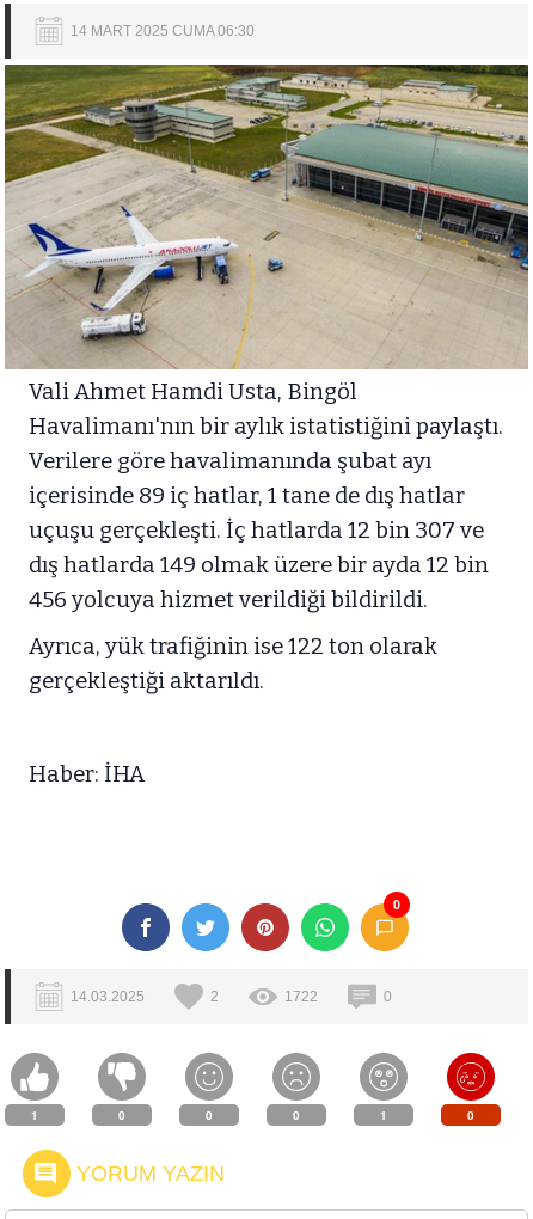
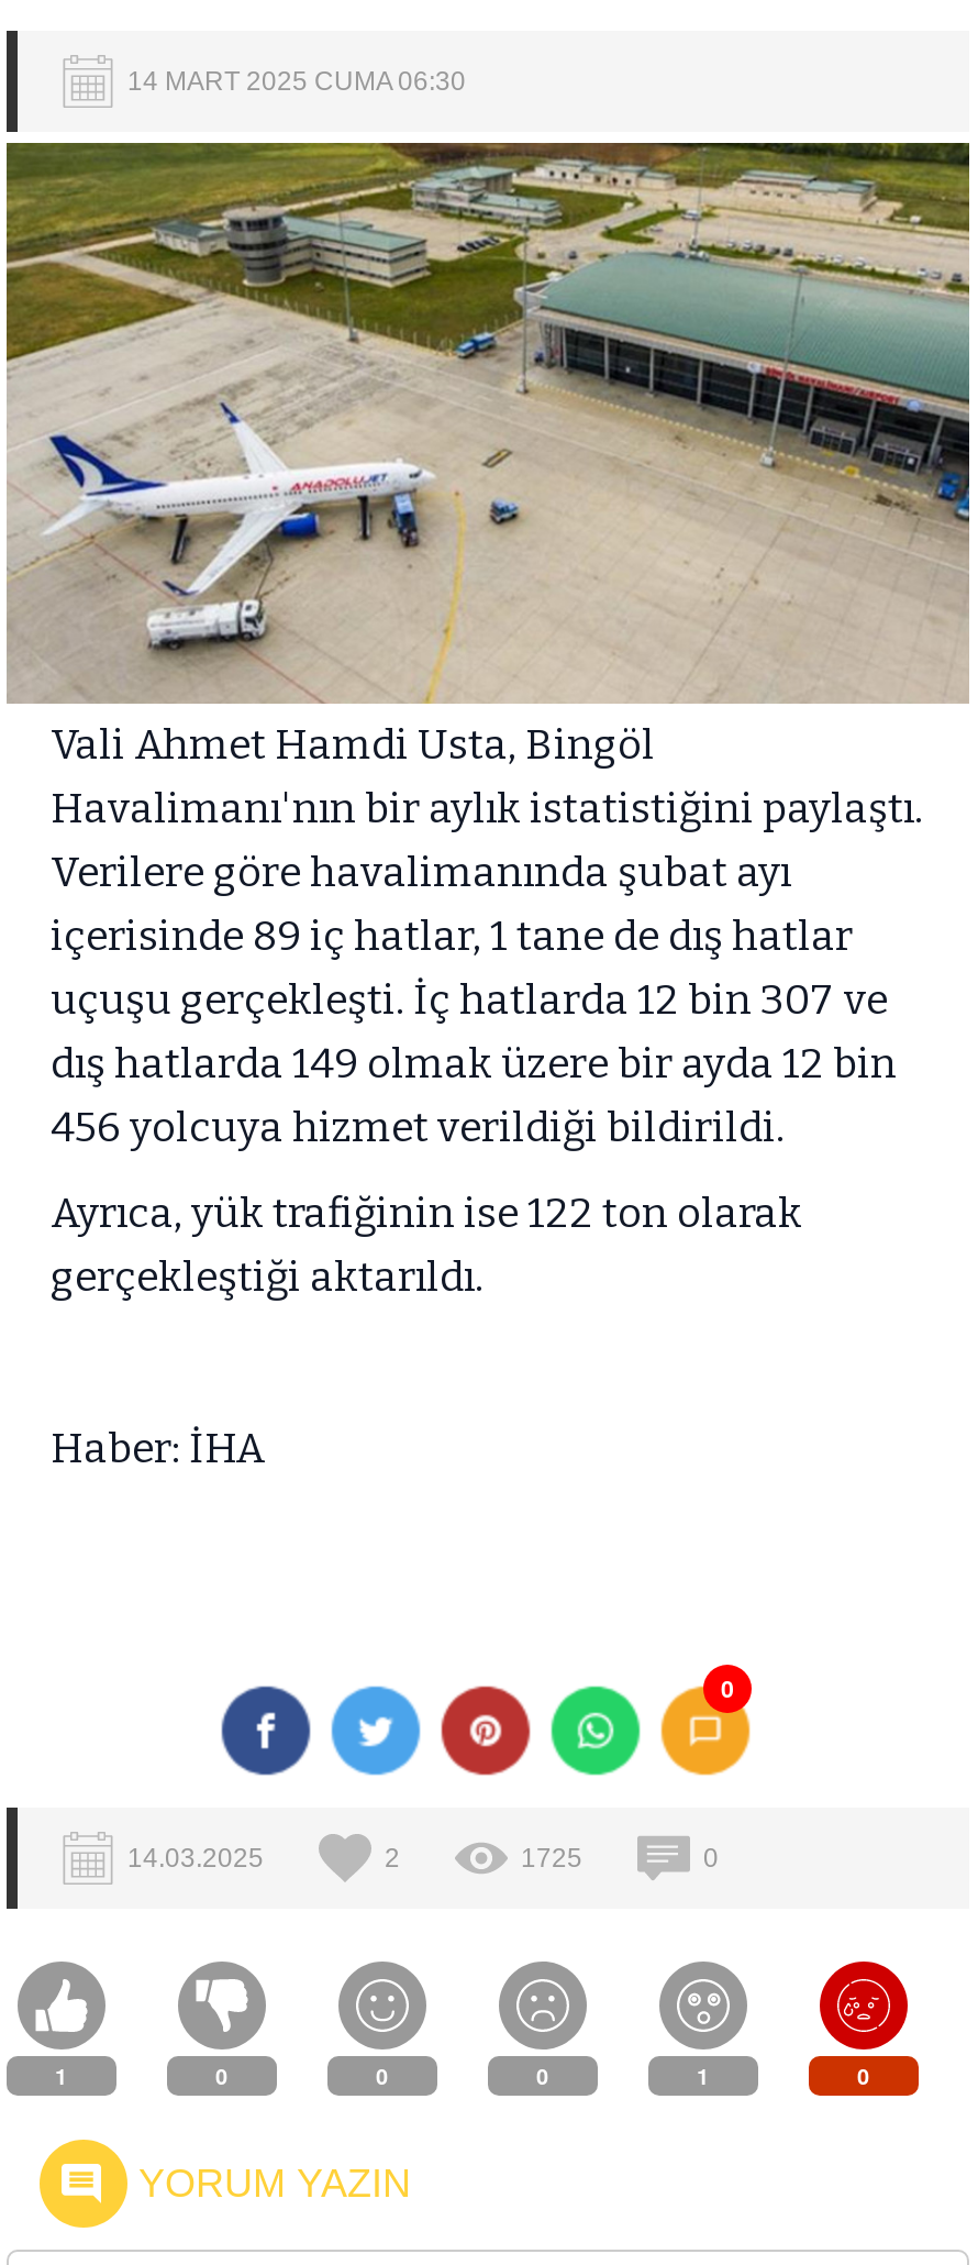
- 1722
+ 1725
